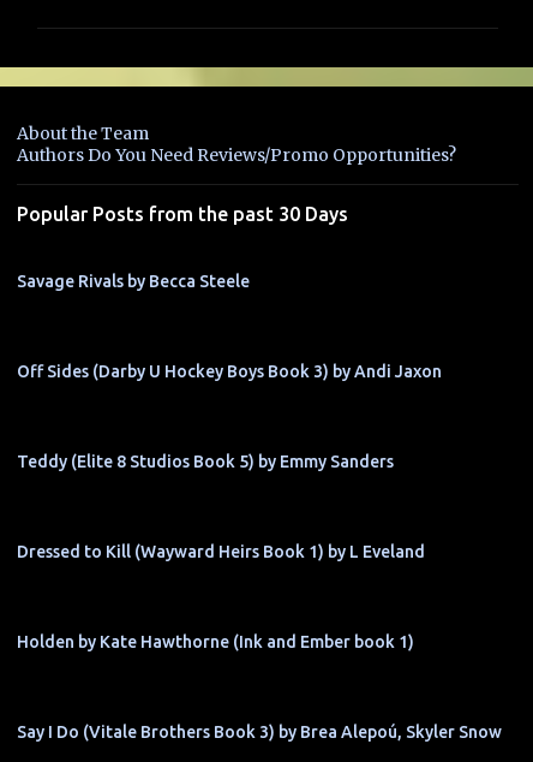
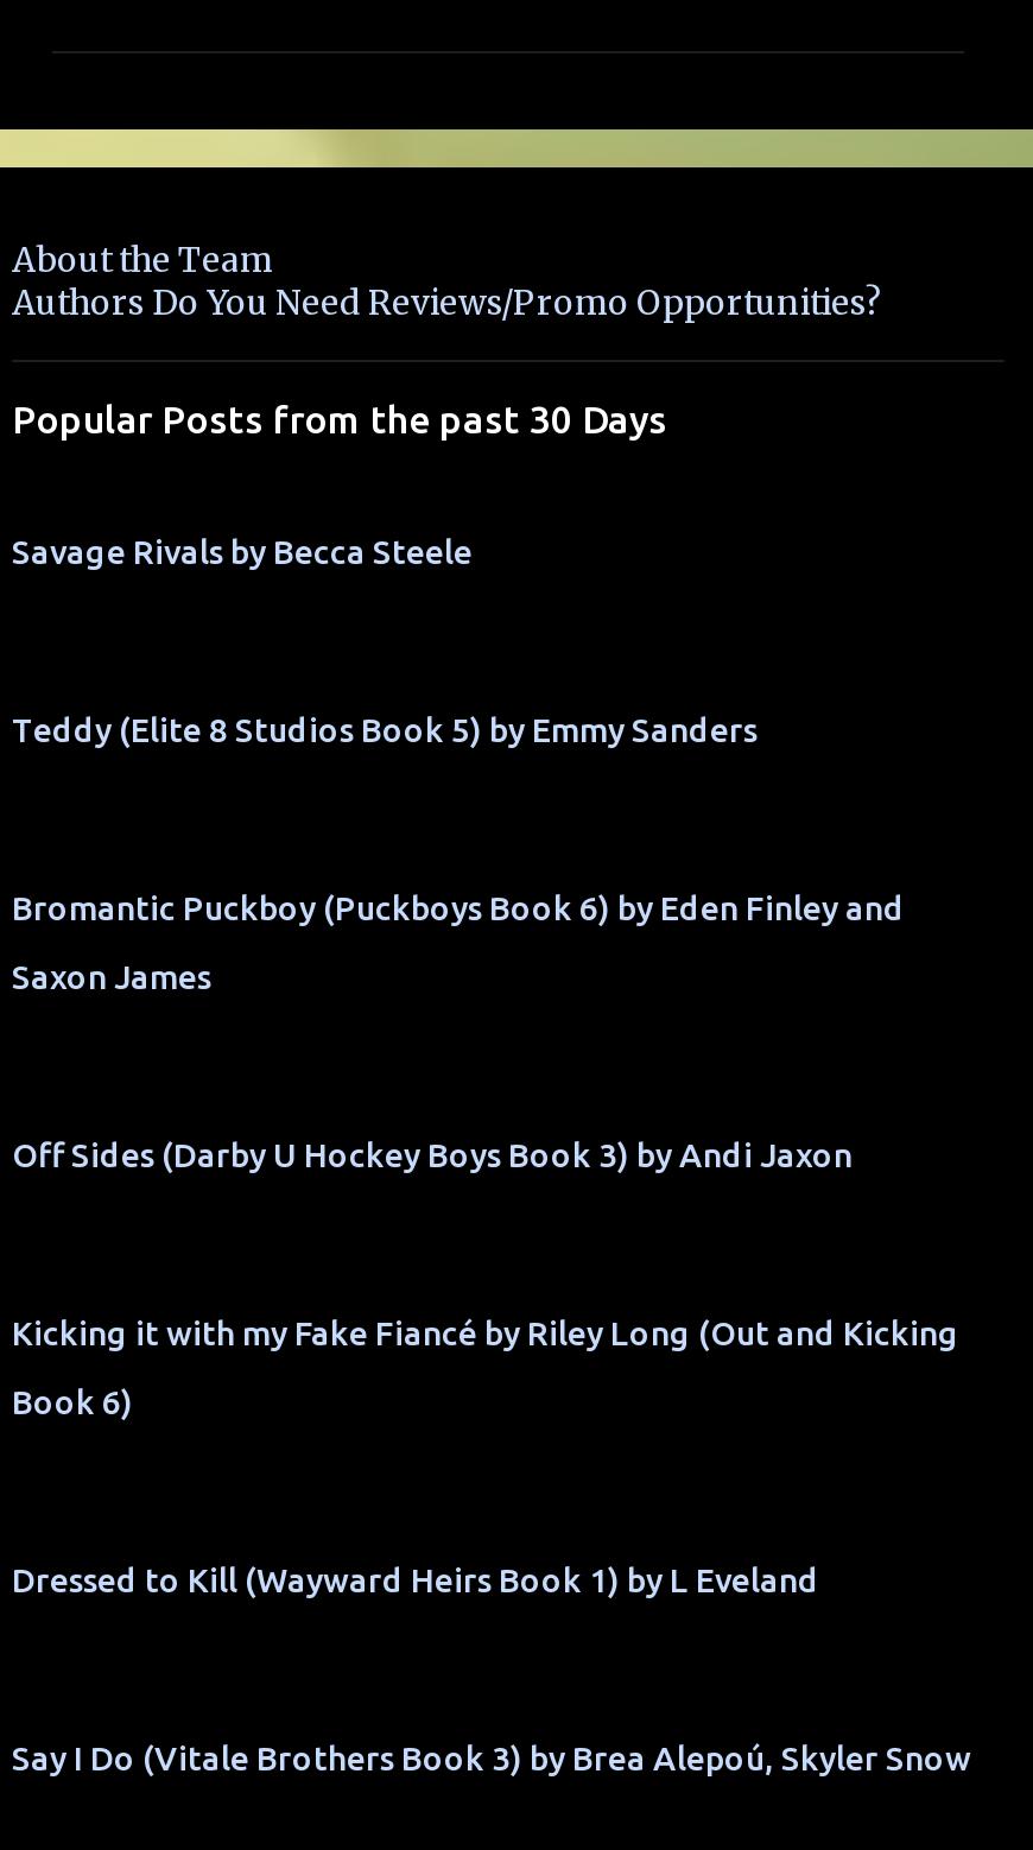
+ Bromantic Puckboy (Puckboys Book 6) by Eden Finley and
+ Saxon James

moved down: Off Sides (Darby U Hockey Boys Book 3) by Andi Jaxon

+ Kicking it with my Fake Fiancé by Riley Long (Out and Kicking
+ Book 6)

moved up: Teddy (Elite 8 Studios Book 5) by Emmy Sanders

moved down: Dressed to Kill (Wayward Heirs Book 1) by L Eveland

- Holden by Kate Hawthorne (Ink and Ember book 1)
